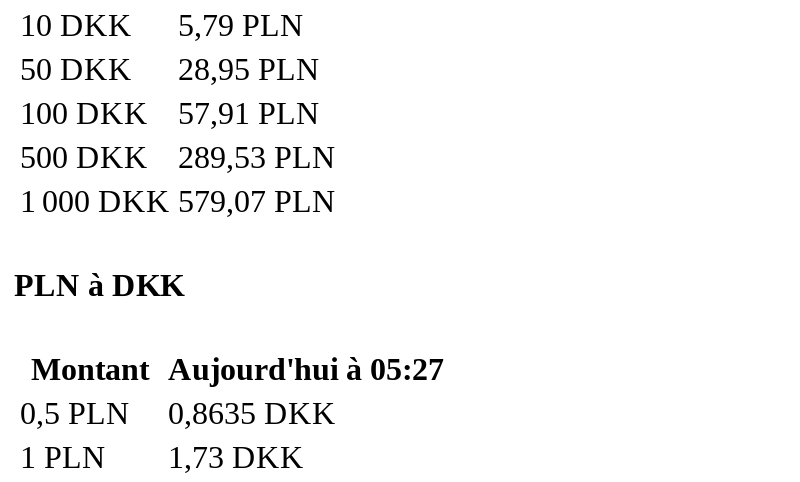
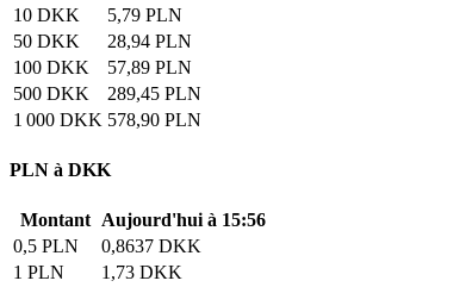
- 50 DKK 28,95 PLN
+ 50 DKK 28,94 PLN

- 100 DKK 57,91 PLN
+ 100 DKK 57,89 PLN

- 500 DKK 289,53 PLN
+ 500 DKK 289,45 PLN

- 1 000 DKK 579,07 PLN
+ 1 000 DKK 578,90 PLN

- Montant Aujourd'hui à 05:27
+ Montant Aujourd'hui à 15:56

- 0,5 PLN 0,8635 DKK
+ 0,5 PLN 0,8637 DKK
